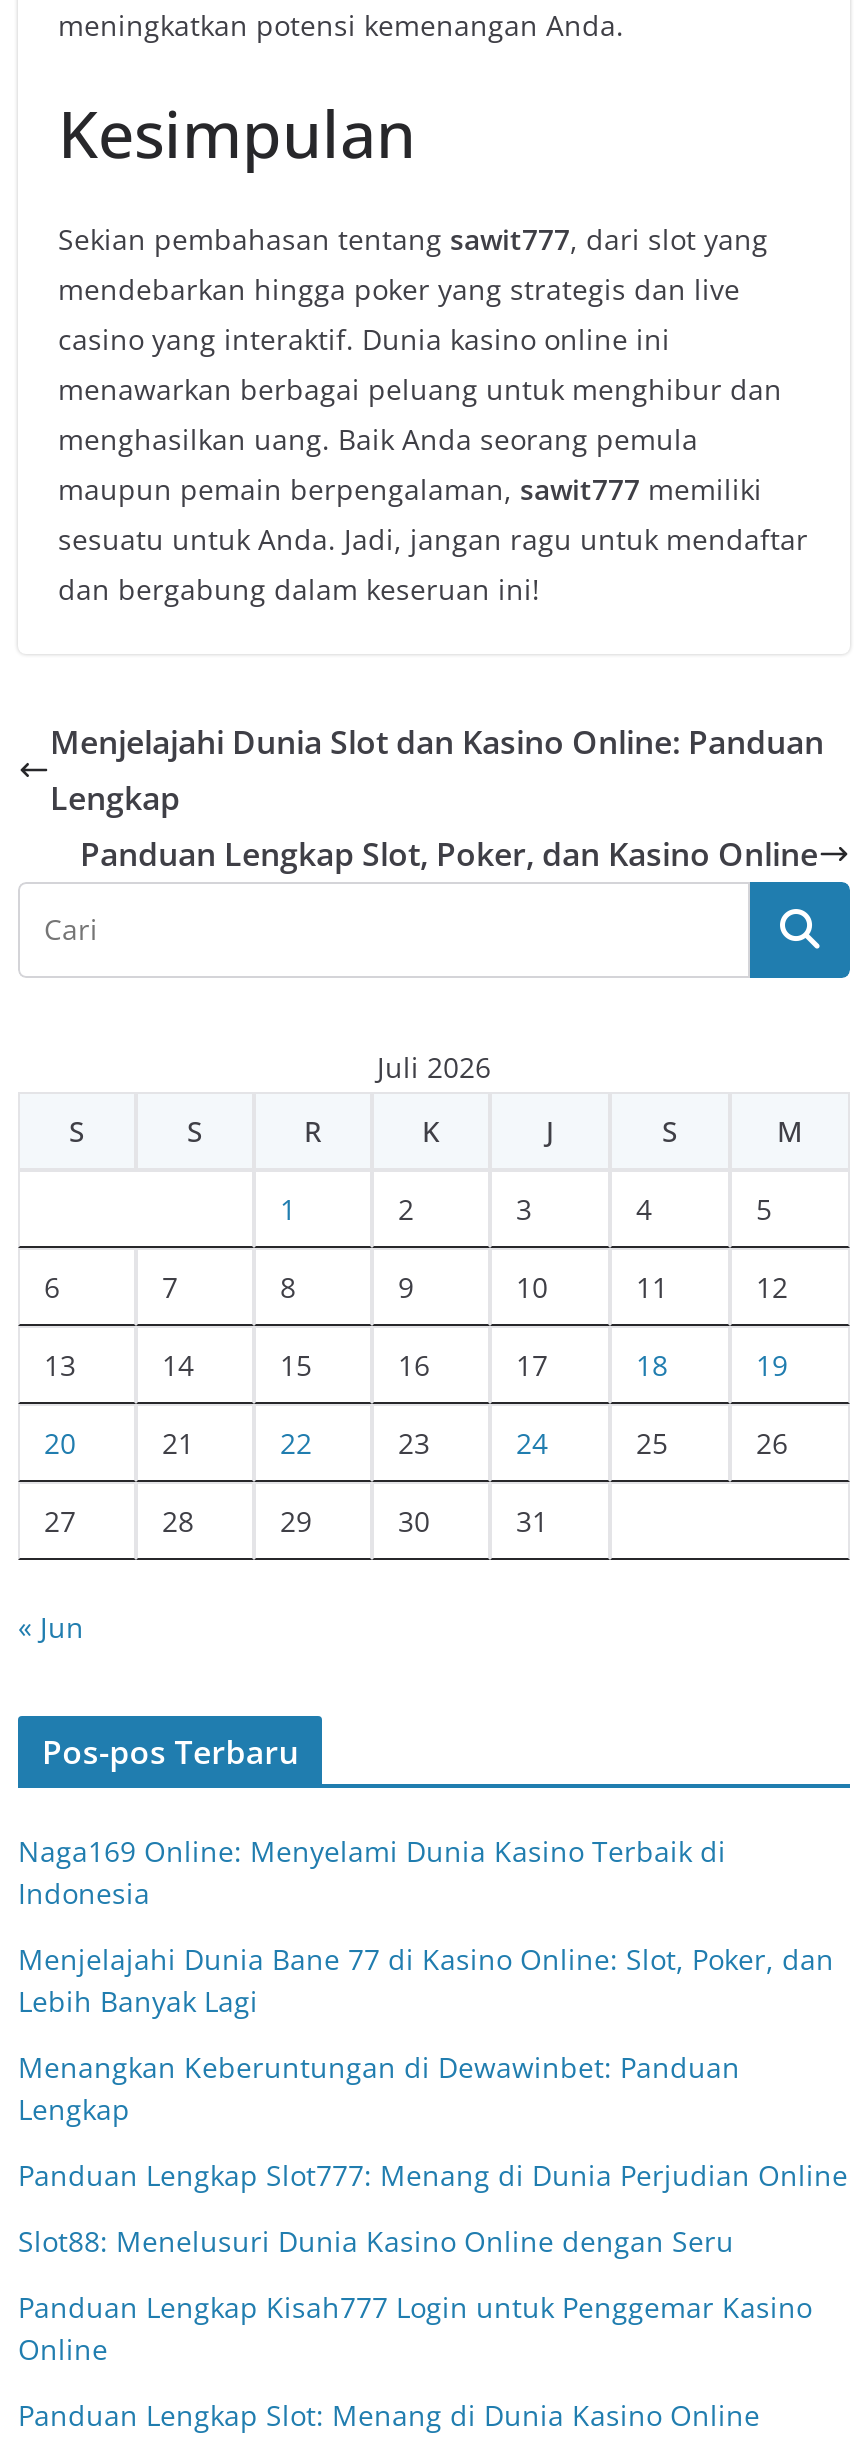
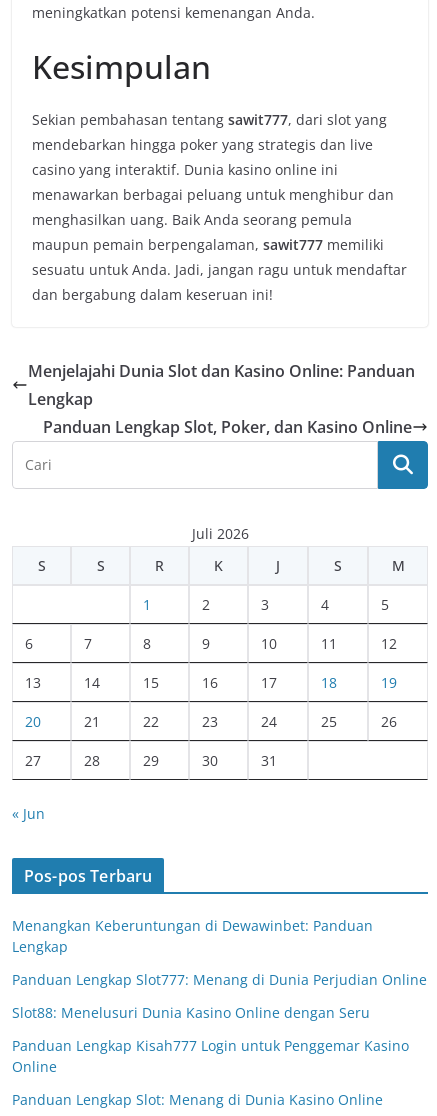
- Naga169 Online: Menyelami Dunia Kasino Terbaik di
- Indonesia
- Menjelajahi Dunia Bane 77 di Kasino Online: Slot, Poker, dan
- Lebih Banyak Lagi
